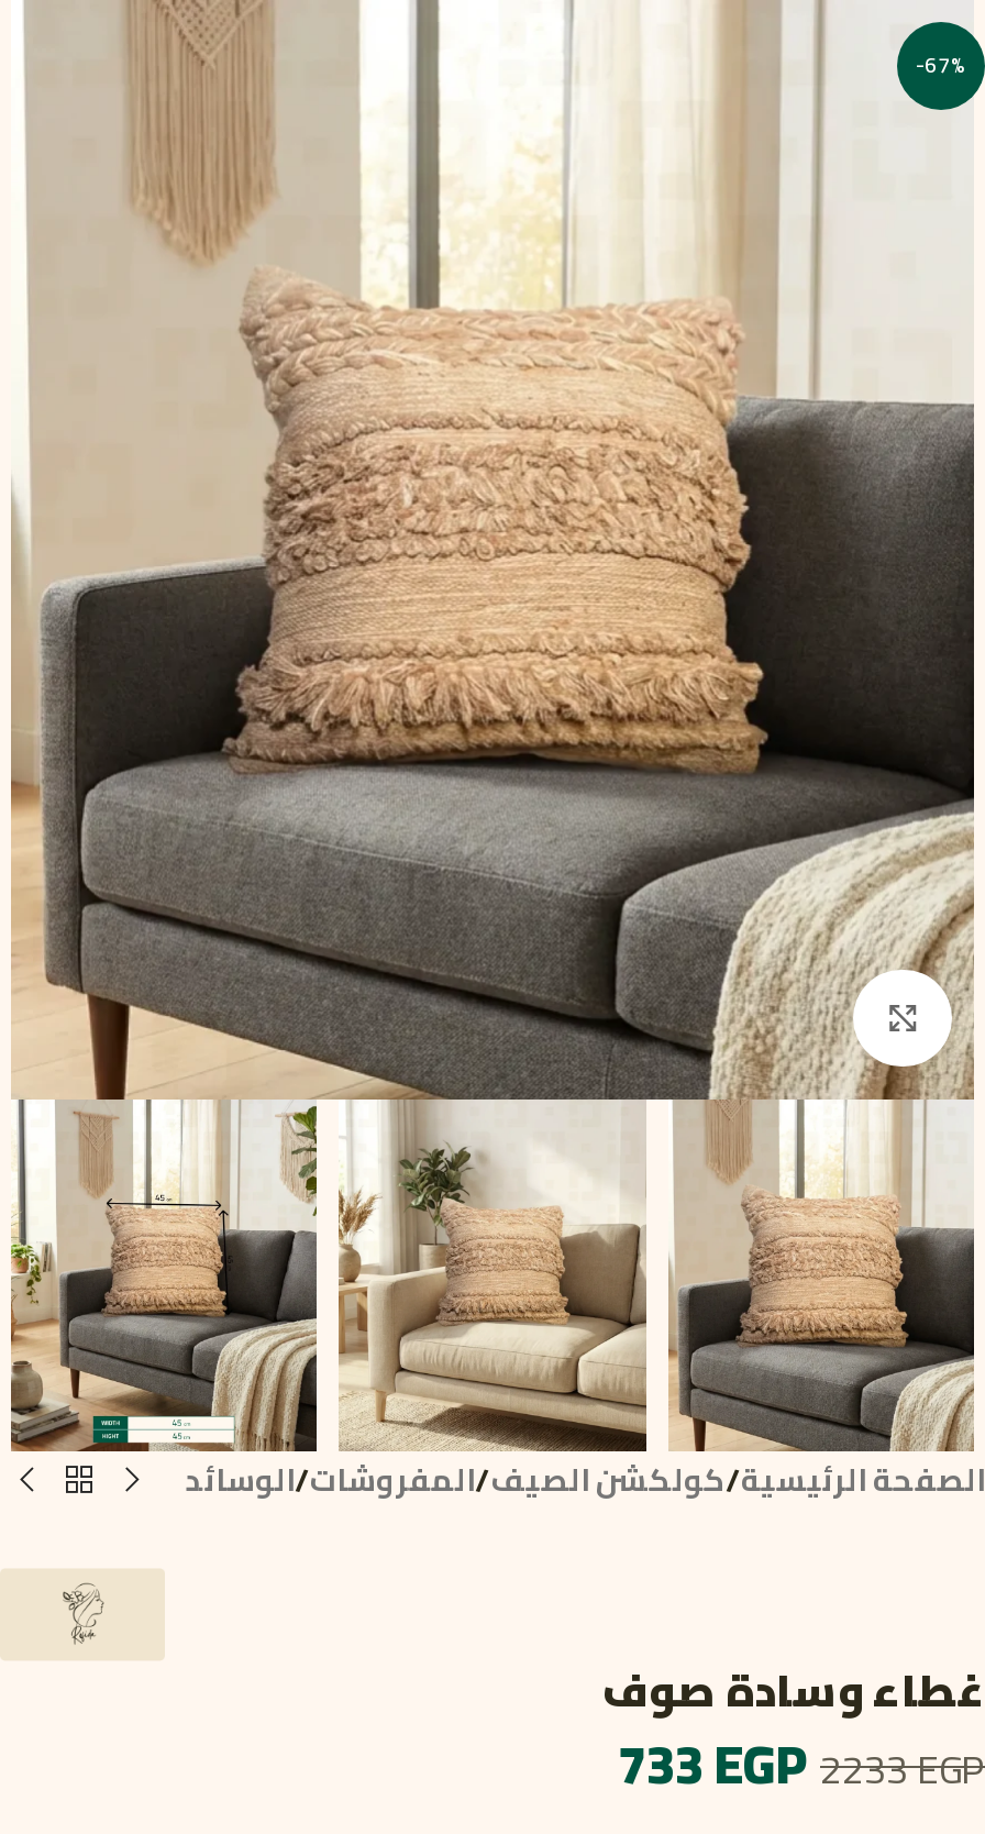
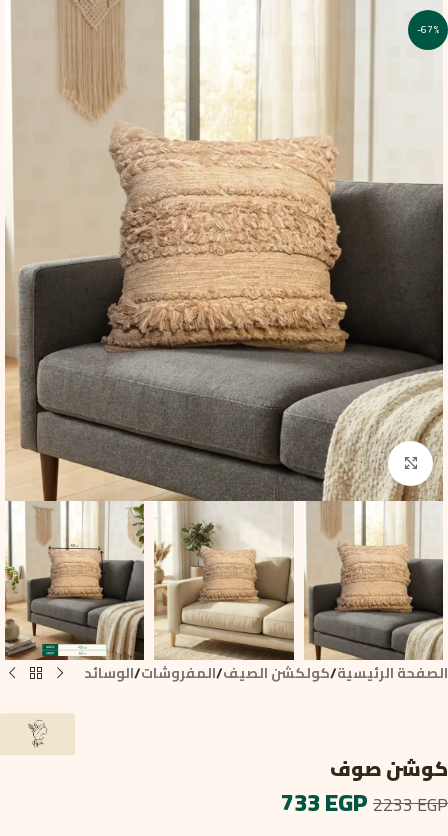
- غطاء وسادة صوف
+ كوشن صوف
